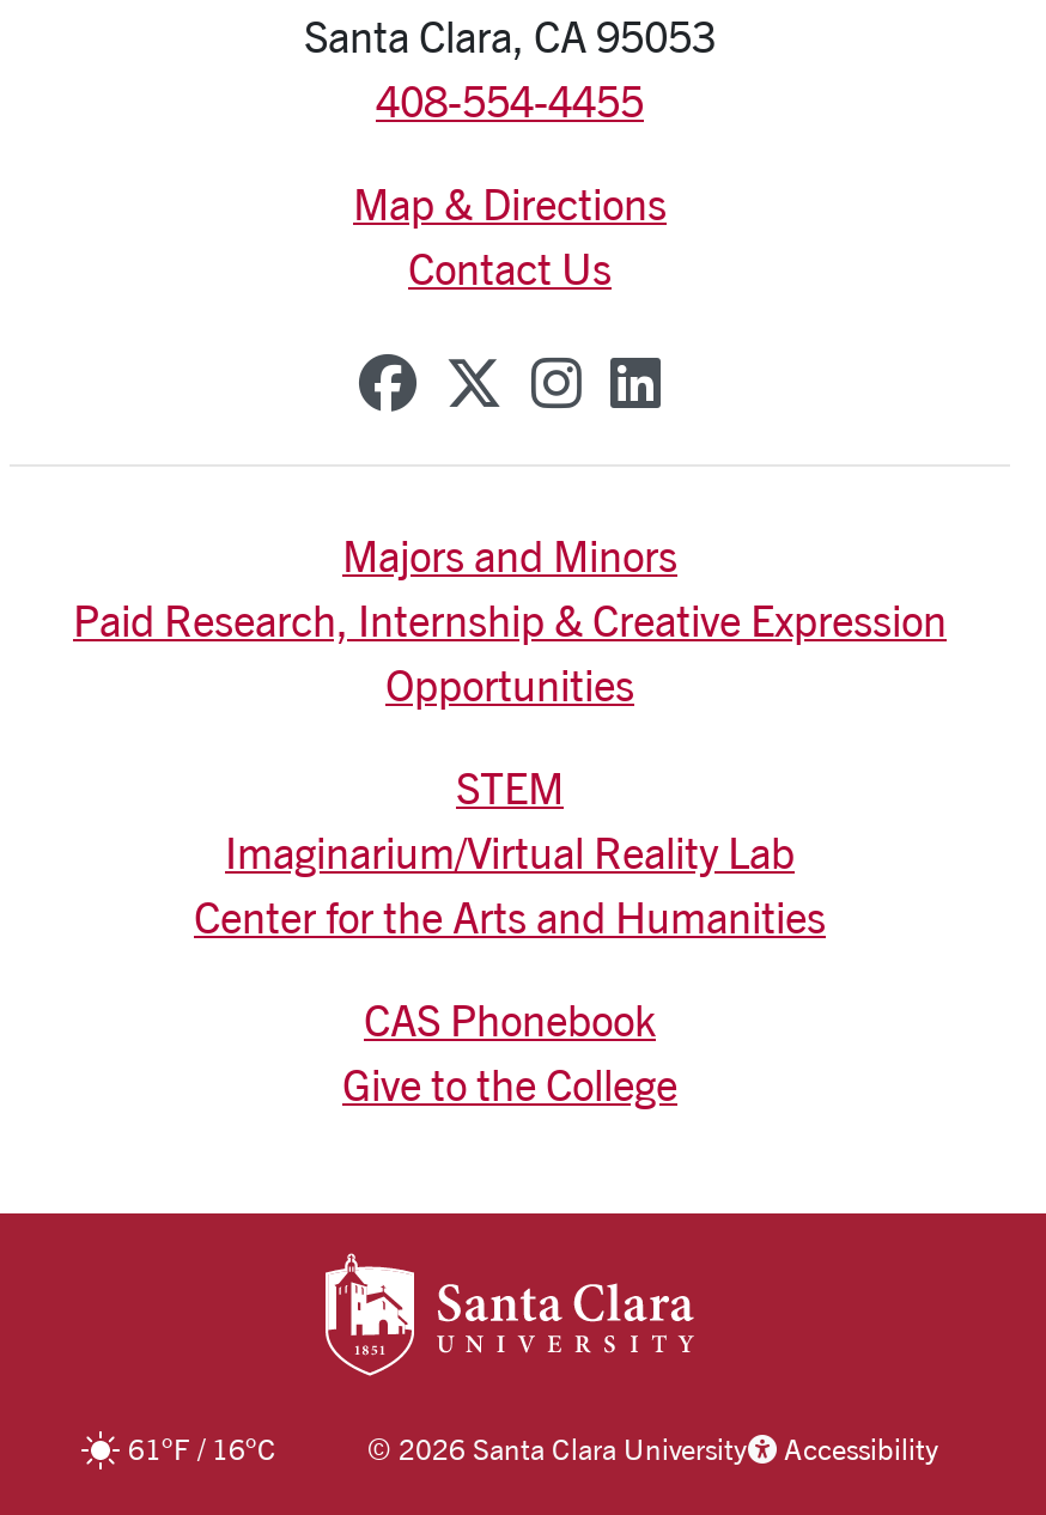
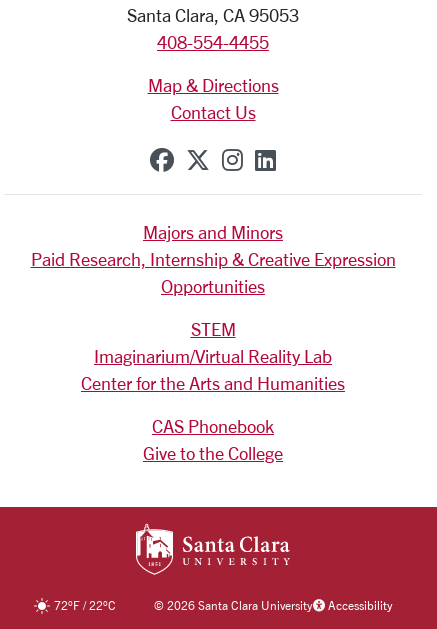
- 61°F / 16°C
+ 72°F / 22°C
